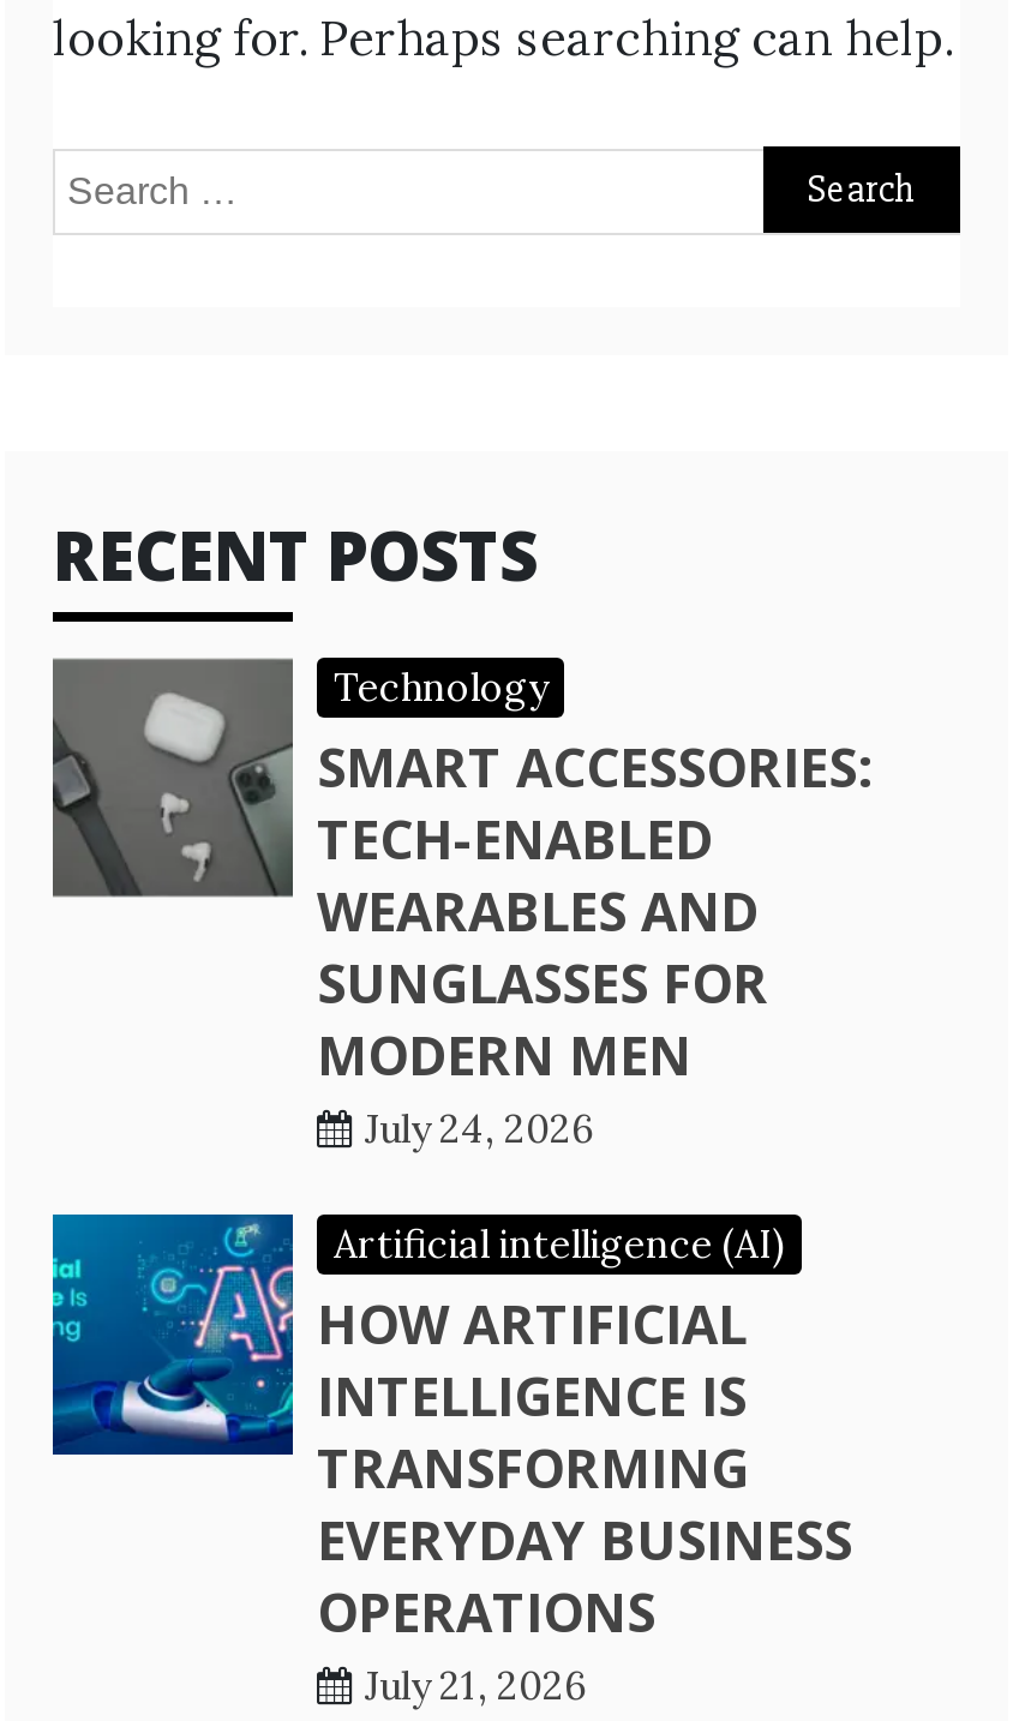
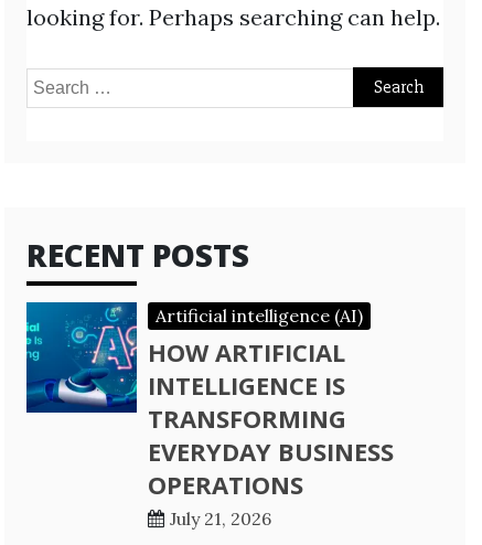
- [image]
- Technology
- SMART ACCESSORIES:
- TECH-ENABLED
- WEARABLES AND
- SUNGLASSES FOR
- MODERN MEN
- July 24, 2026
